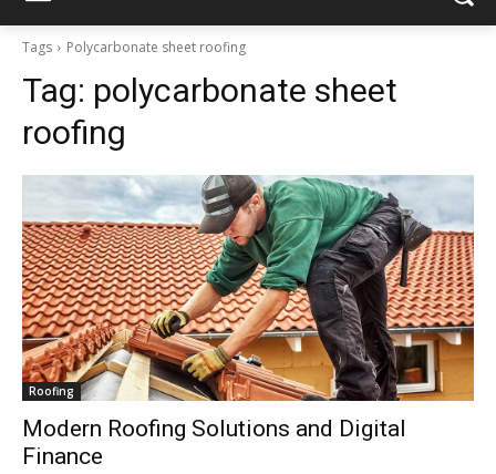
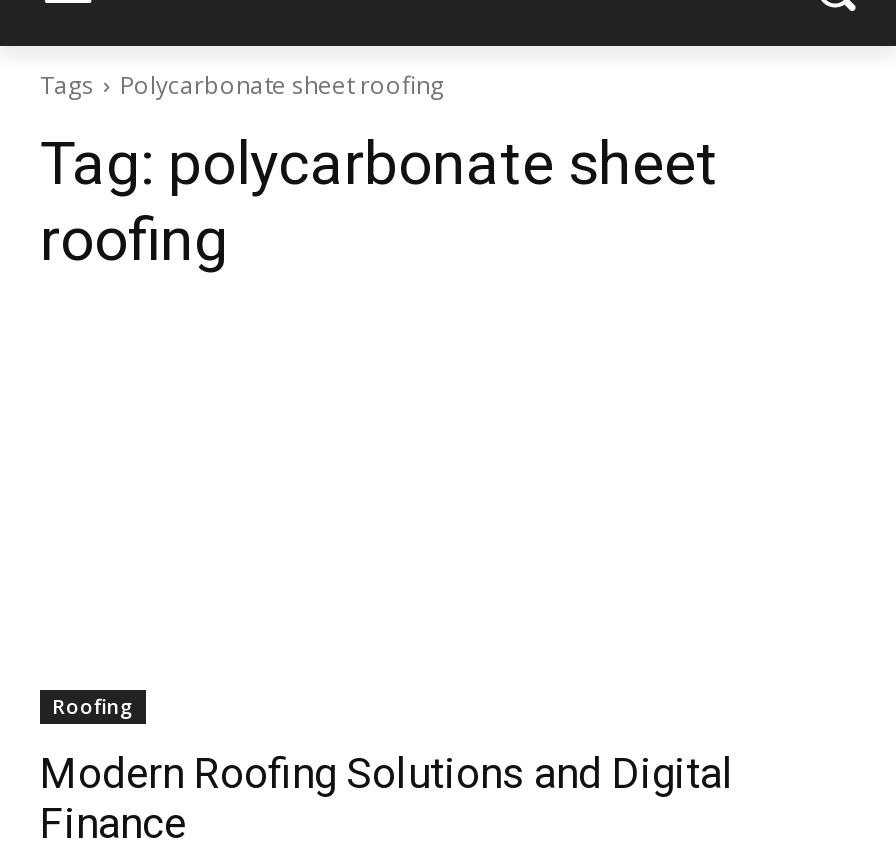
- [image]
